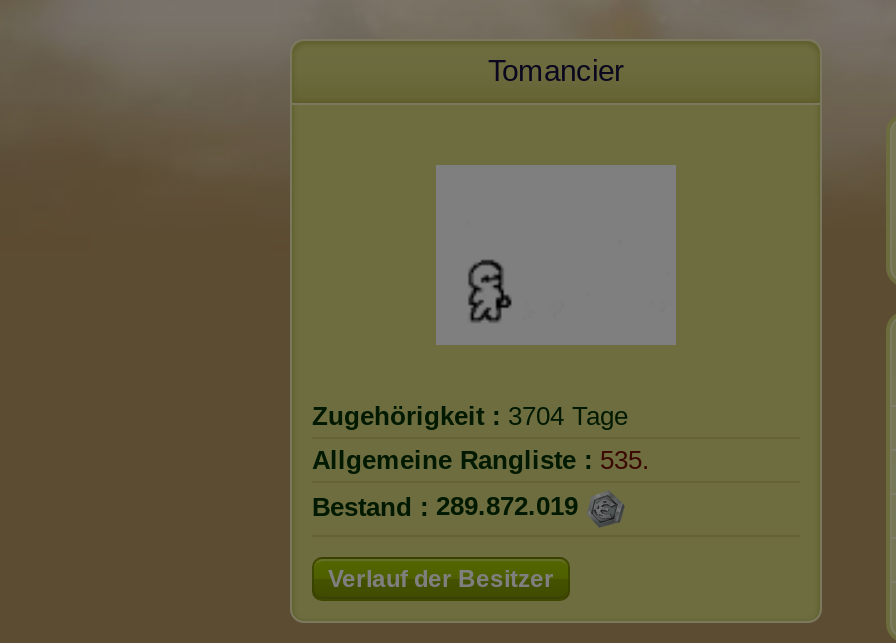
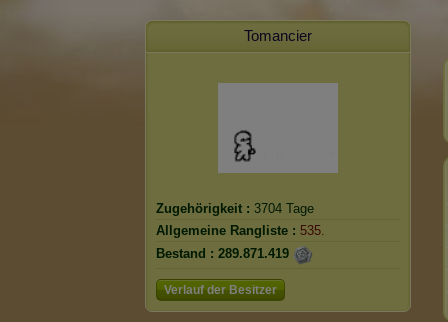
- Bestand : 289.872.019
+ Bestand : 289.871.419
